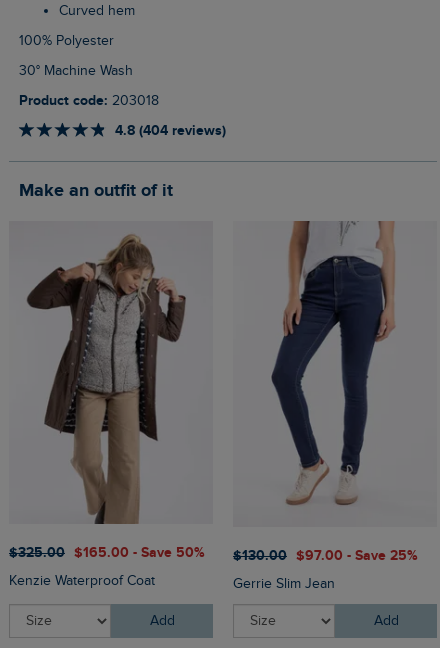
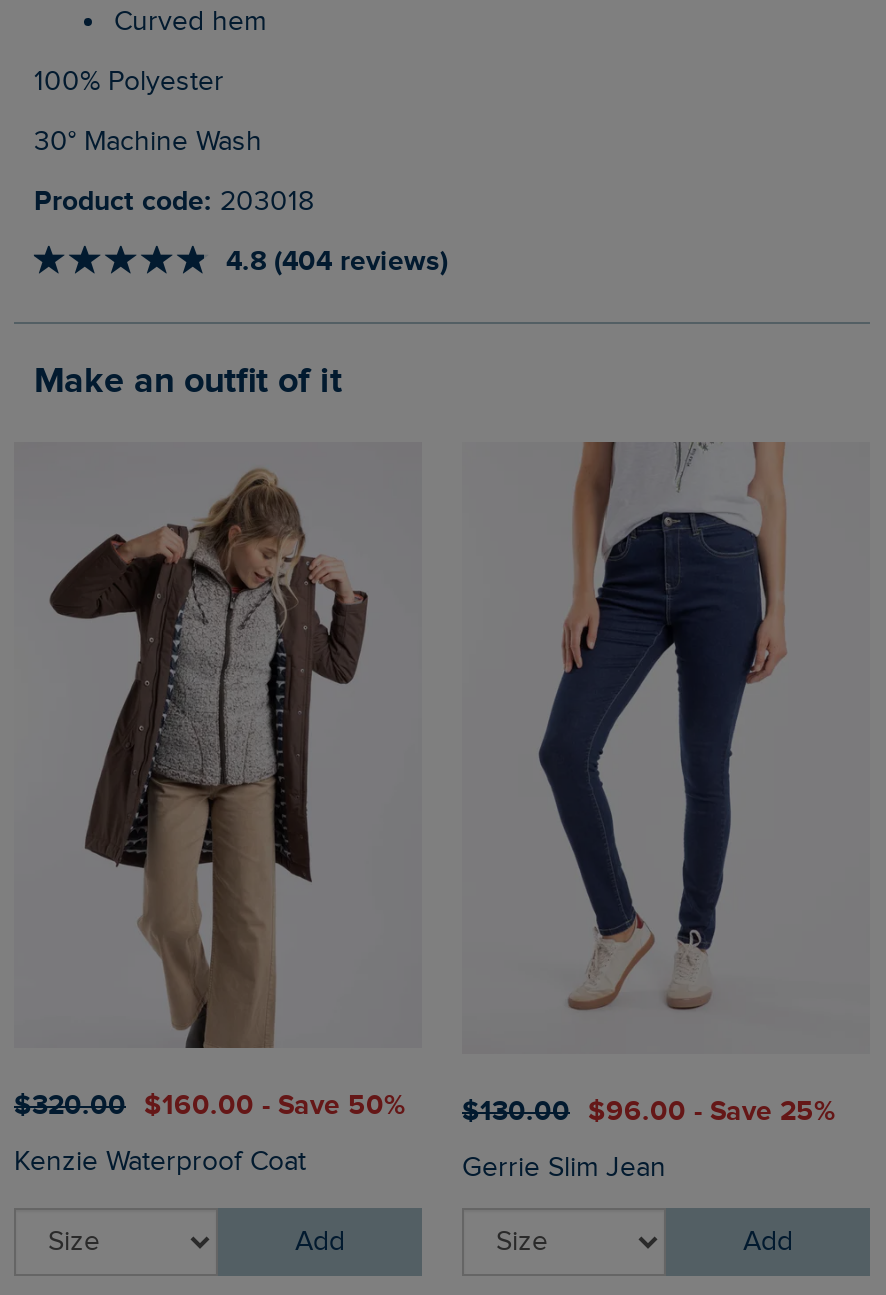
- $‌325.00 $‌165.00 - Save 50%
+ $‌320.00 $‌160.00 - Save 50%

- $‌130.00 $‌97.00 - Save 25%
+ $‌130.00 $‌96.00 - Save 25%
